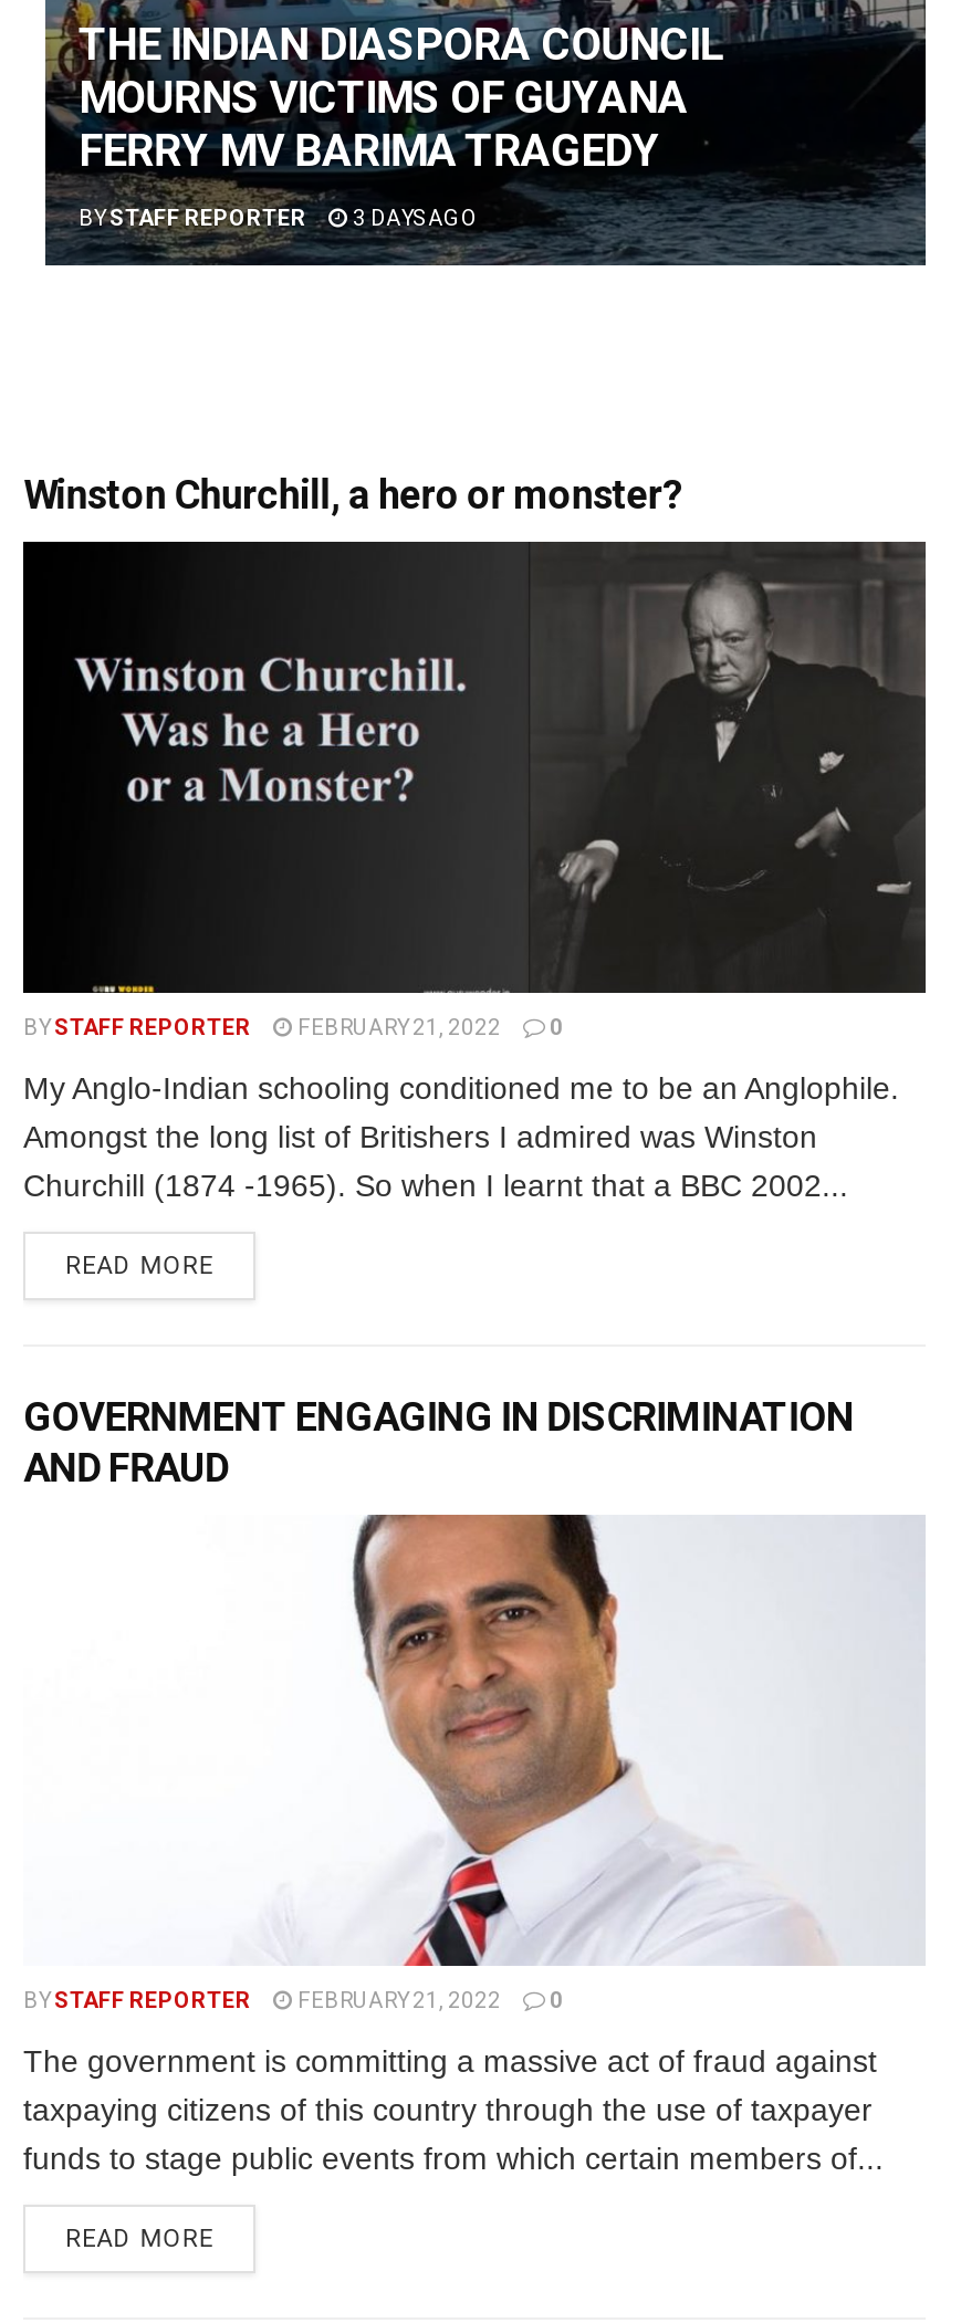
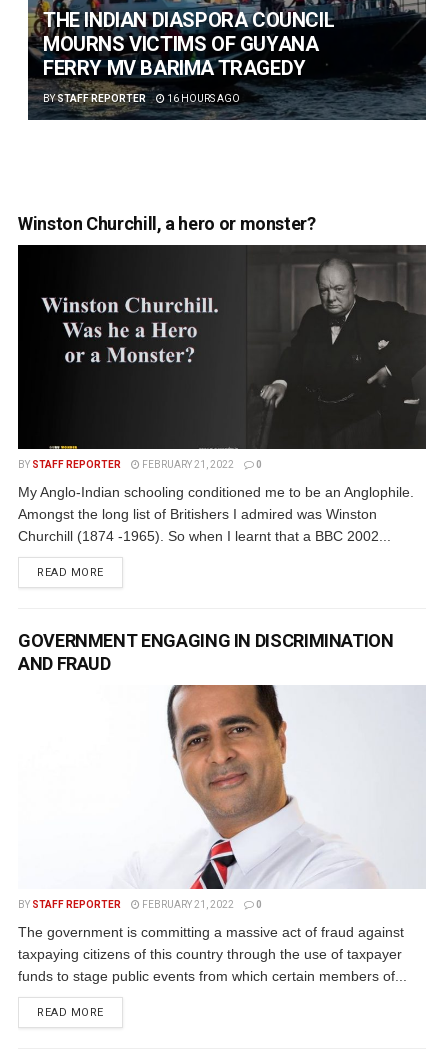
- BY STAFF REPORTER 3 DAYS AGO
+ BY STAFF REPORTER 16 HOURS AGO
